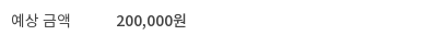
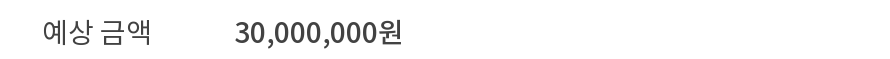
- 200,000원
+ 30,000,000원
